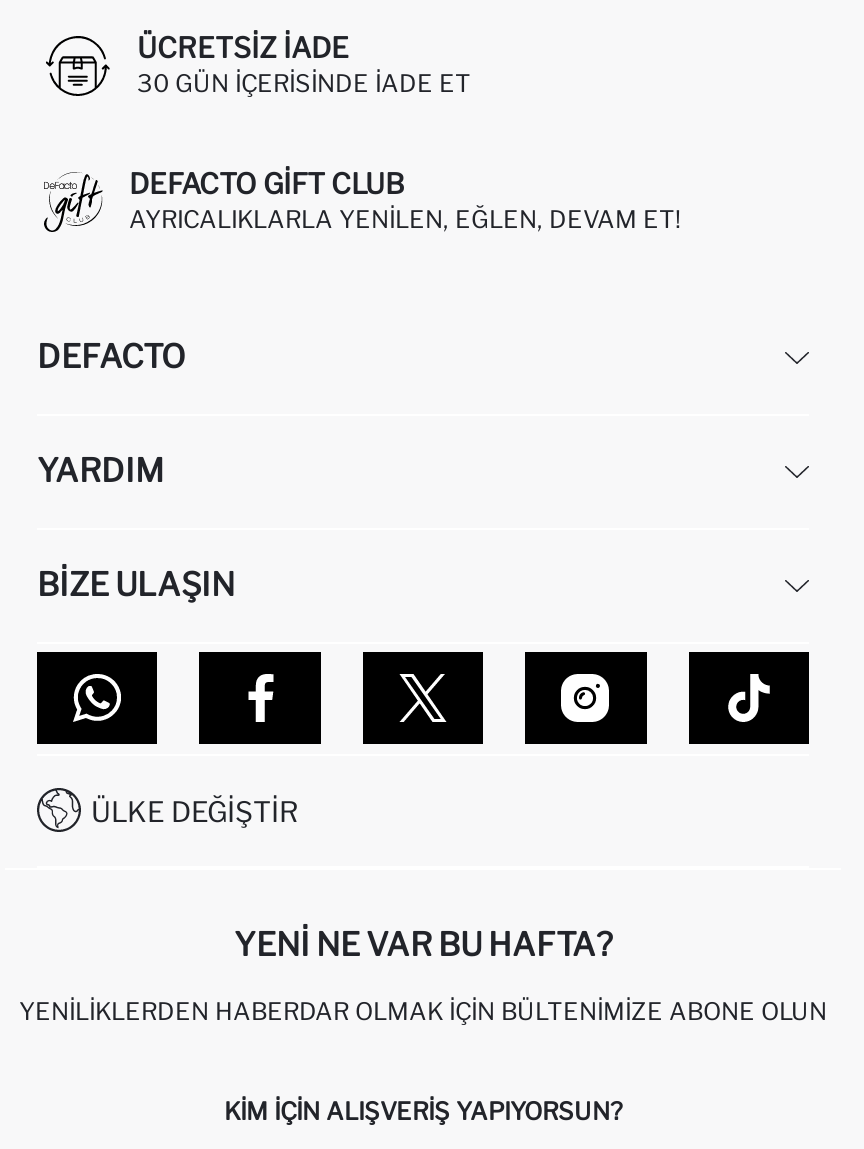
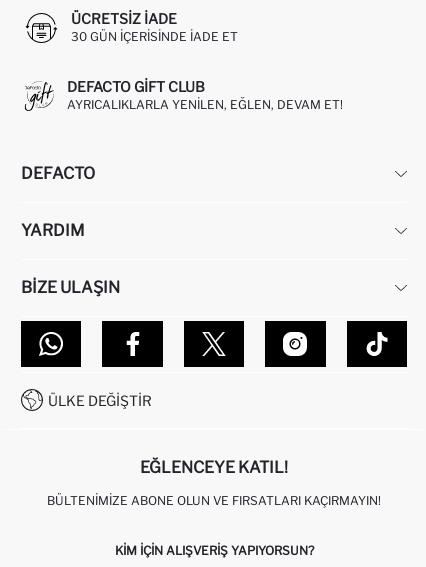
- YENI NE VAR BU HAFTA?
+ EĞLENCEYE KATIL!

- YENILIKLERDEN HABERDAR OLMAK İÇIN BÜLTENIMIZE ABONE OLUN
+ BÜLTENIMIZE ABONE OLUN VE FIRSATLARI KAÇIRMAYIN!
